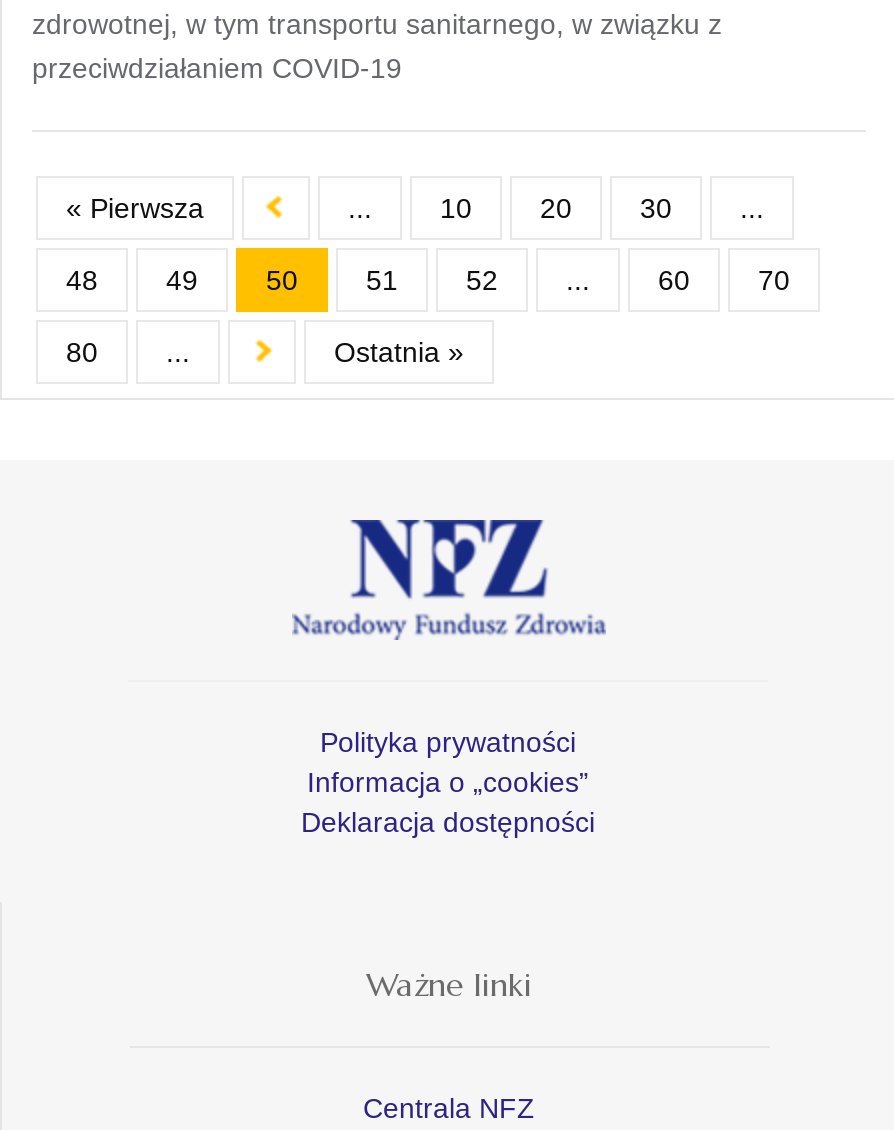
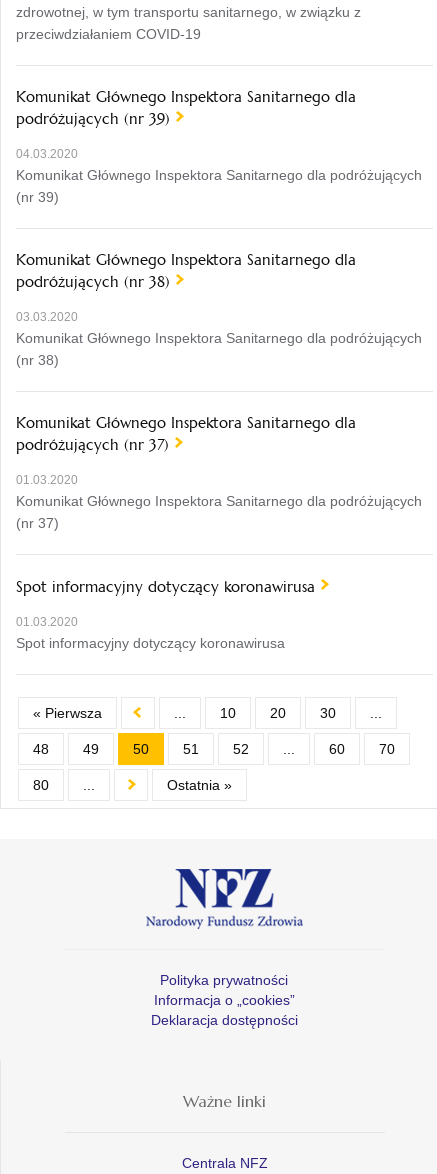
+ Komunikat Głównego Inspektora Sanitarnego dla
+ podróżujących (nr 39)
+ 04.03.2020
+ Komunikat Głównego Inspektora Sanitarnego dla podróżujących
+ (nr 39)
+ Komunikat Głównego Inspektora Sanitarnego dla
+ podróżujących (nr 38)
+ 03.03.2020
+ Komunikat Głównego Inspektora Sanitarnego dla podróżujących
+ (nr 38)
+ Komunikat Głównego Inspektora Sanitarnego dla
+ podróżujących (nr 37)
+ 01.03.2020
+ Komunikat Głównego Inspektora Sanitarnego dla podróżujących
+ (nr 37)
+ Spot informacyjny dotyczący koronawirusa
+ 01.03.2020
+ Spot informacyjny dotyczący koronawirusa
